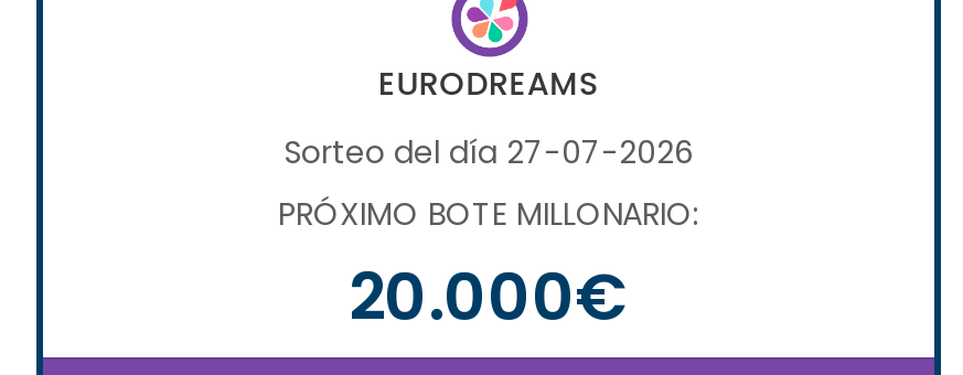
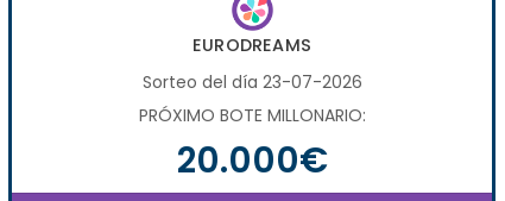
- Sorteo del día 27-07-2026
+ Sorteo del día 23-07-2026
